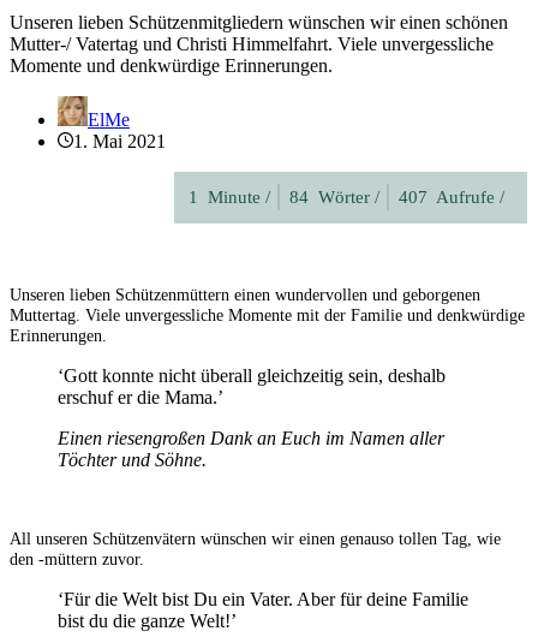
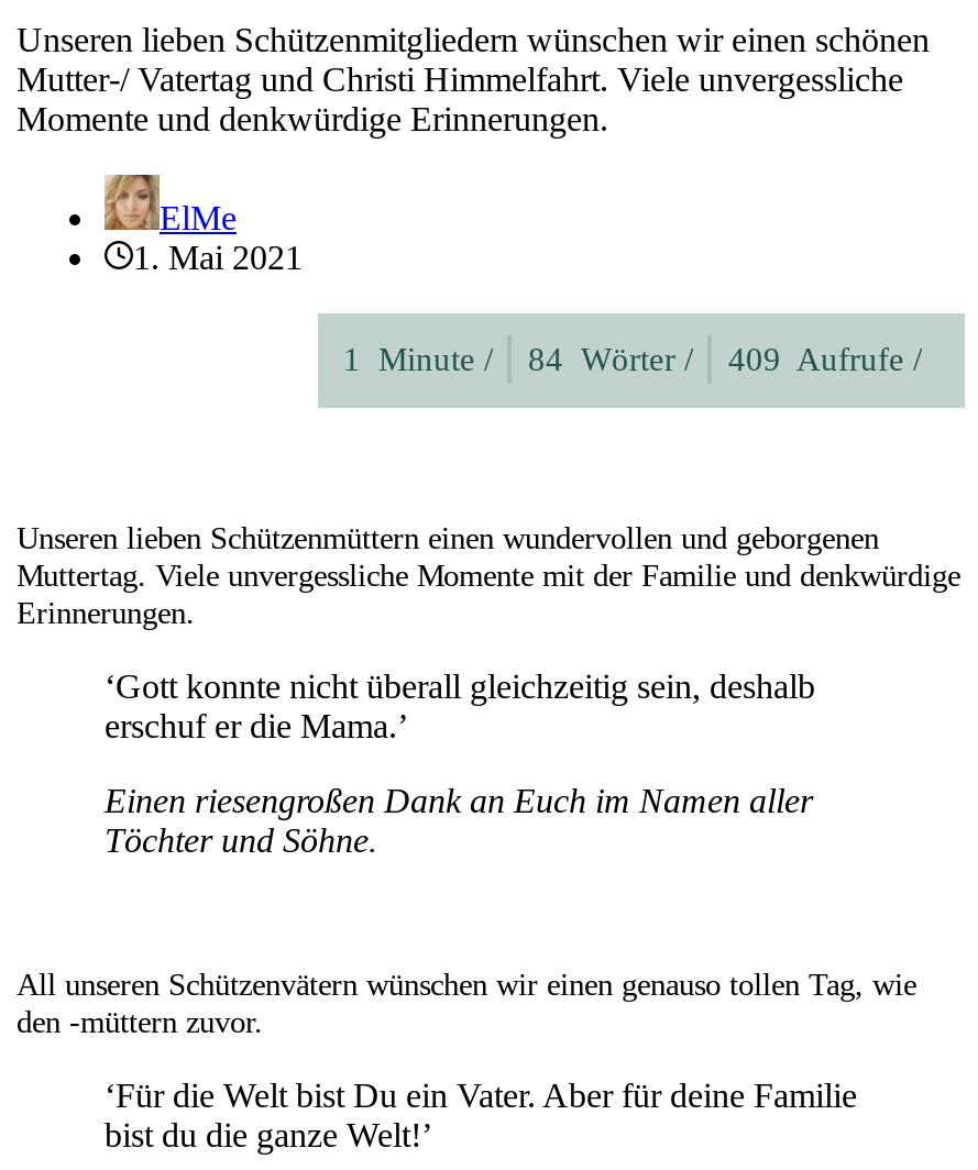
- 1 Minute / 84 Wörter / 407 Aufrufe /
+ 1 Minute / 84 Wörter / 409 Aufrufe /
